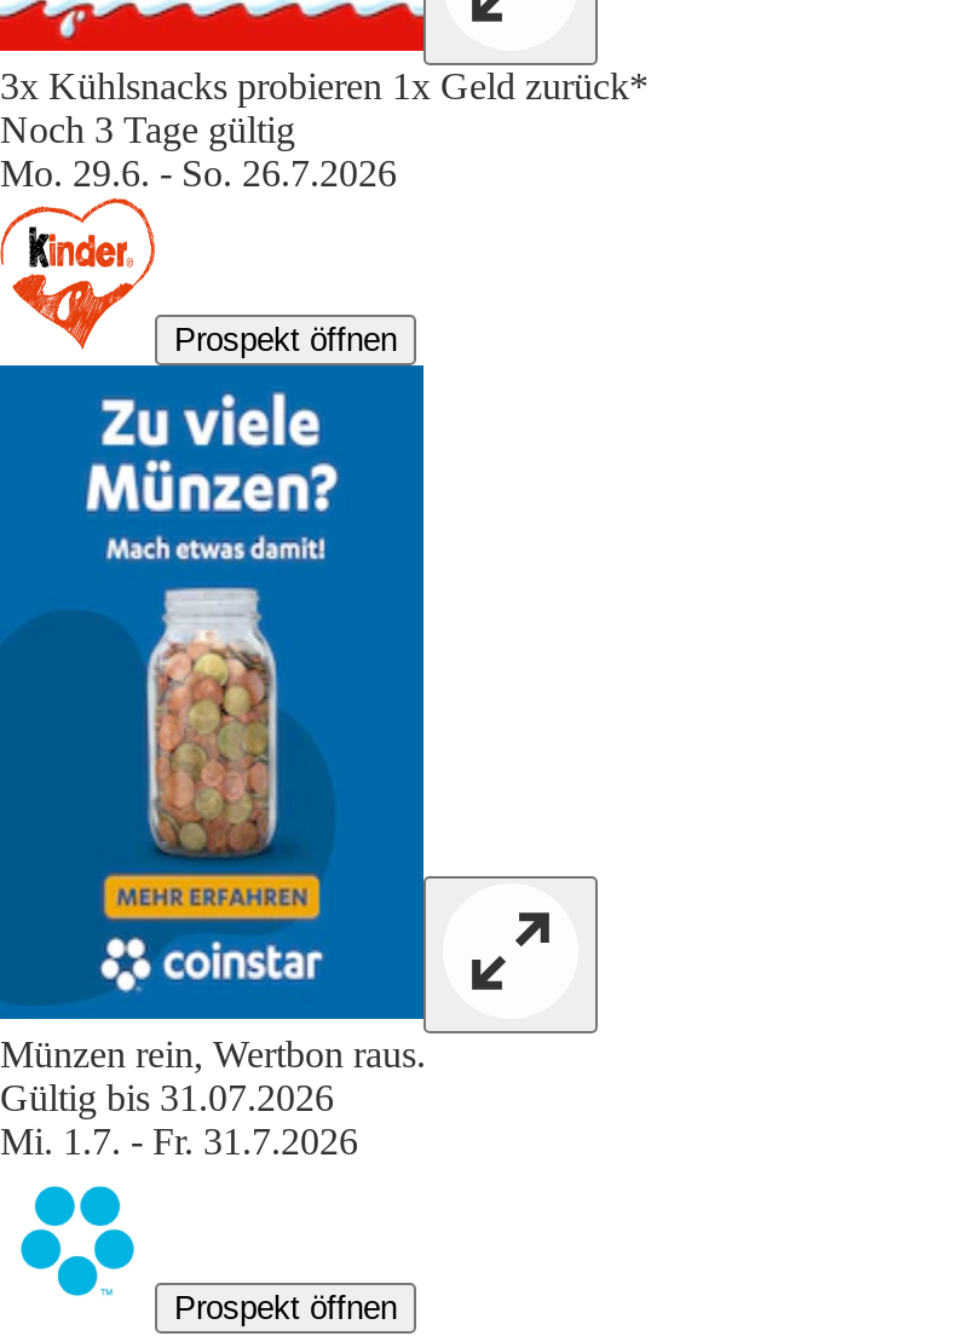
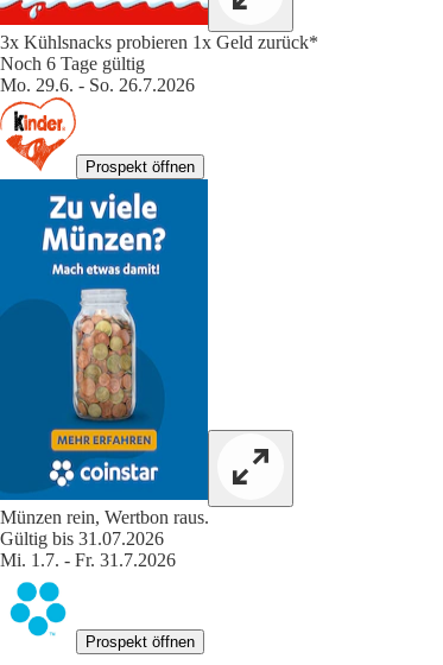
- Noch 3 Tage gültig
+ Noch 6 Tage gültig
